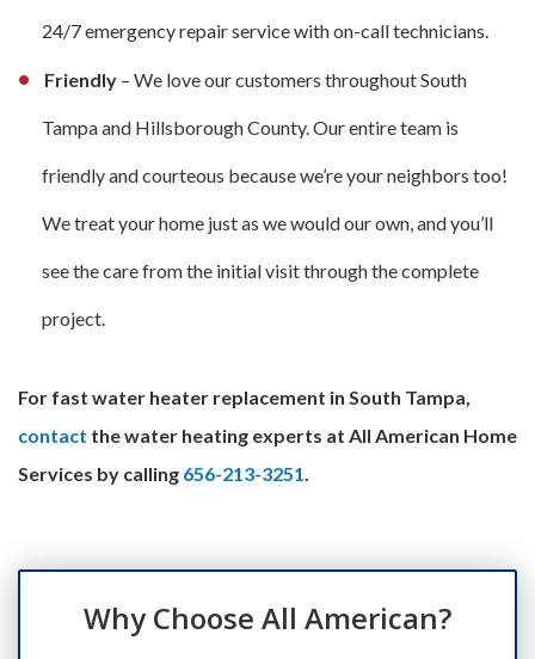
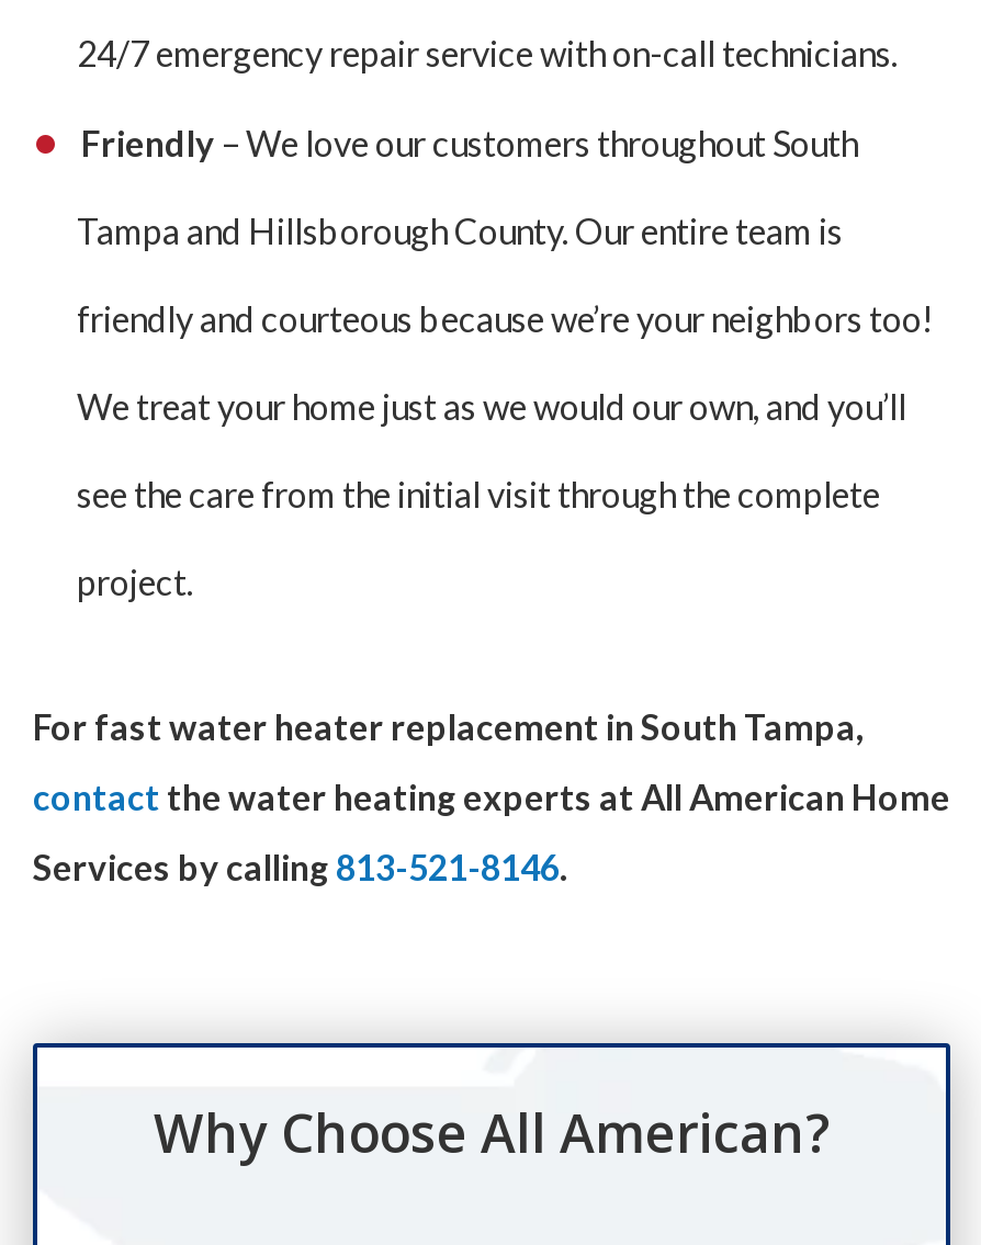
- Services by calling 656-213-3251.
+ Services by calling 813-521-8146.
